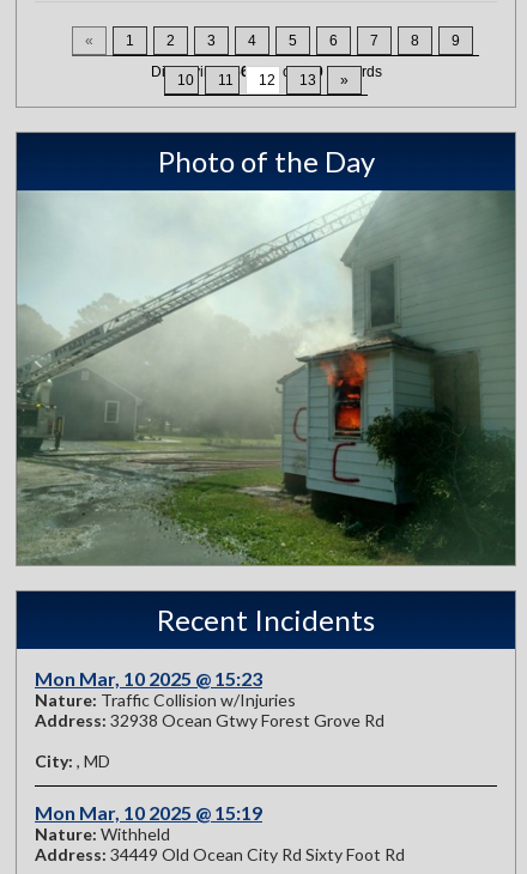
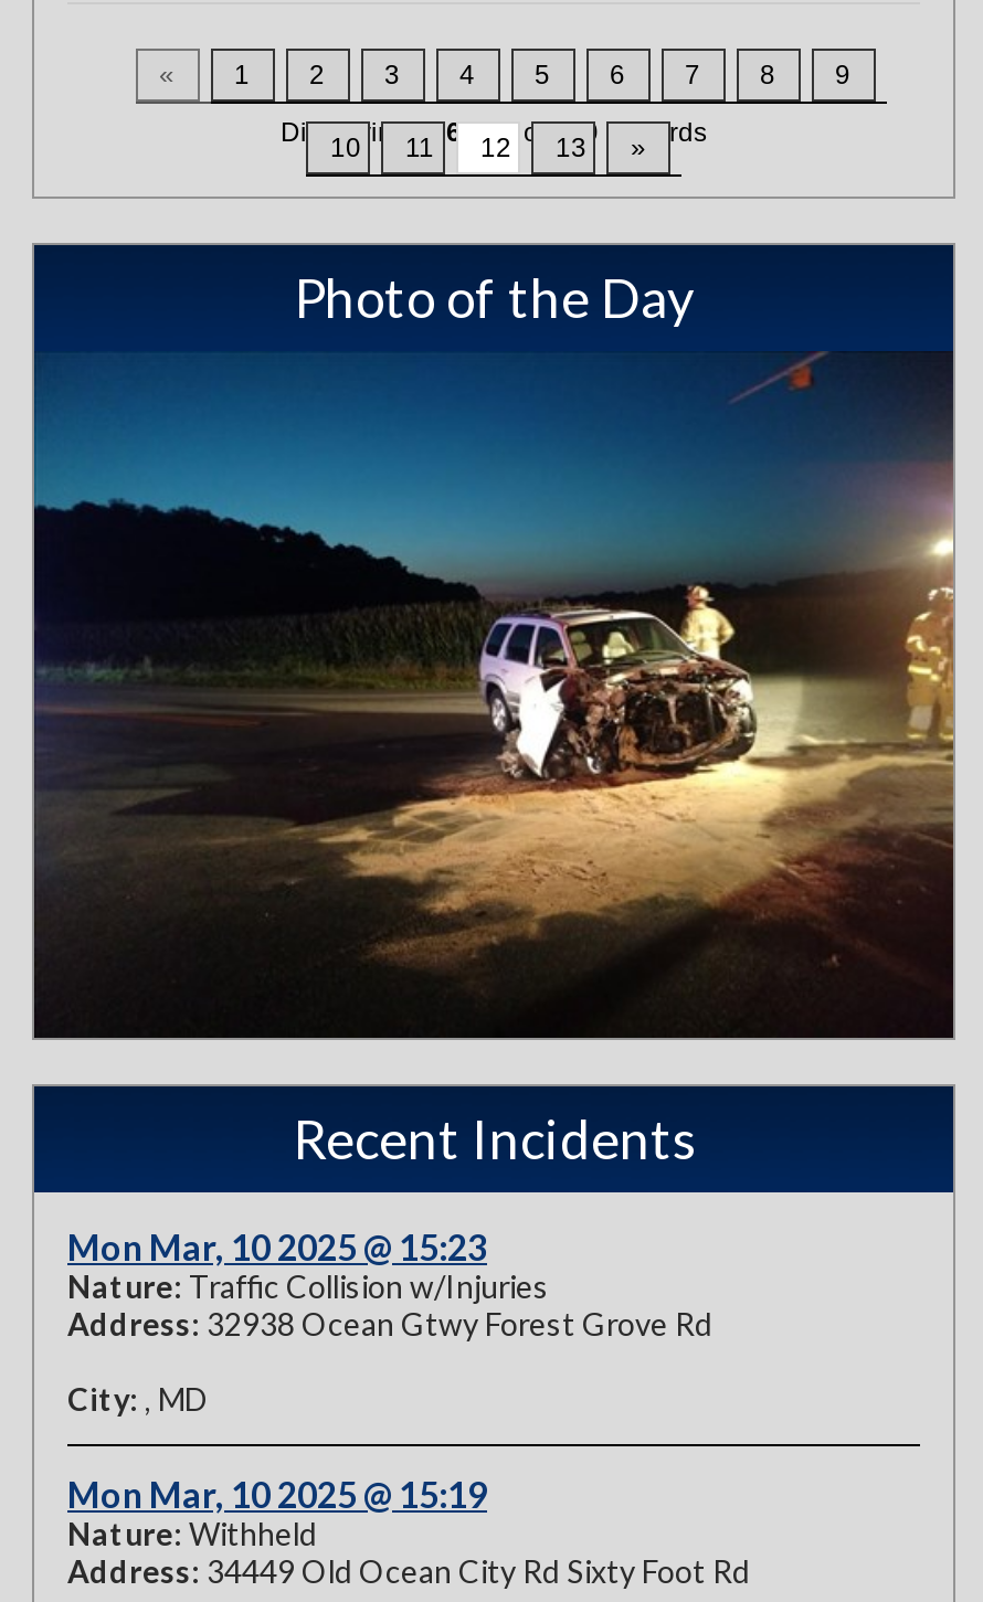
- [image]
+ [image]
